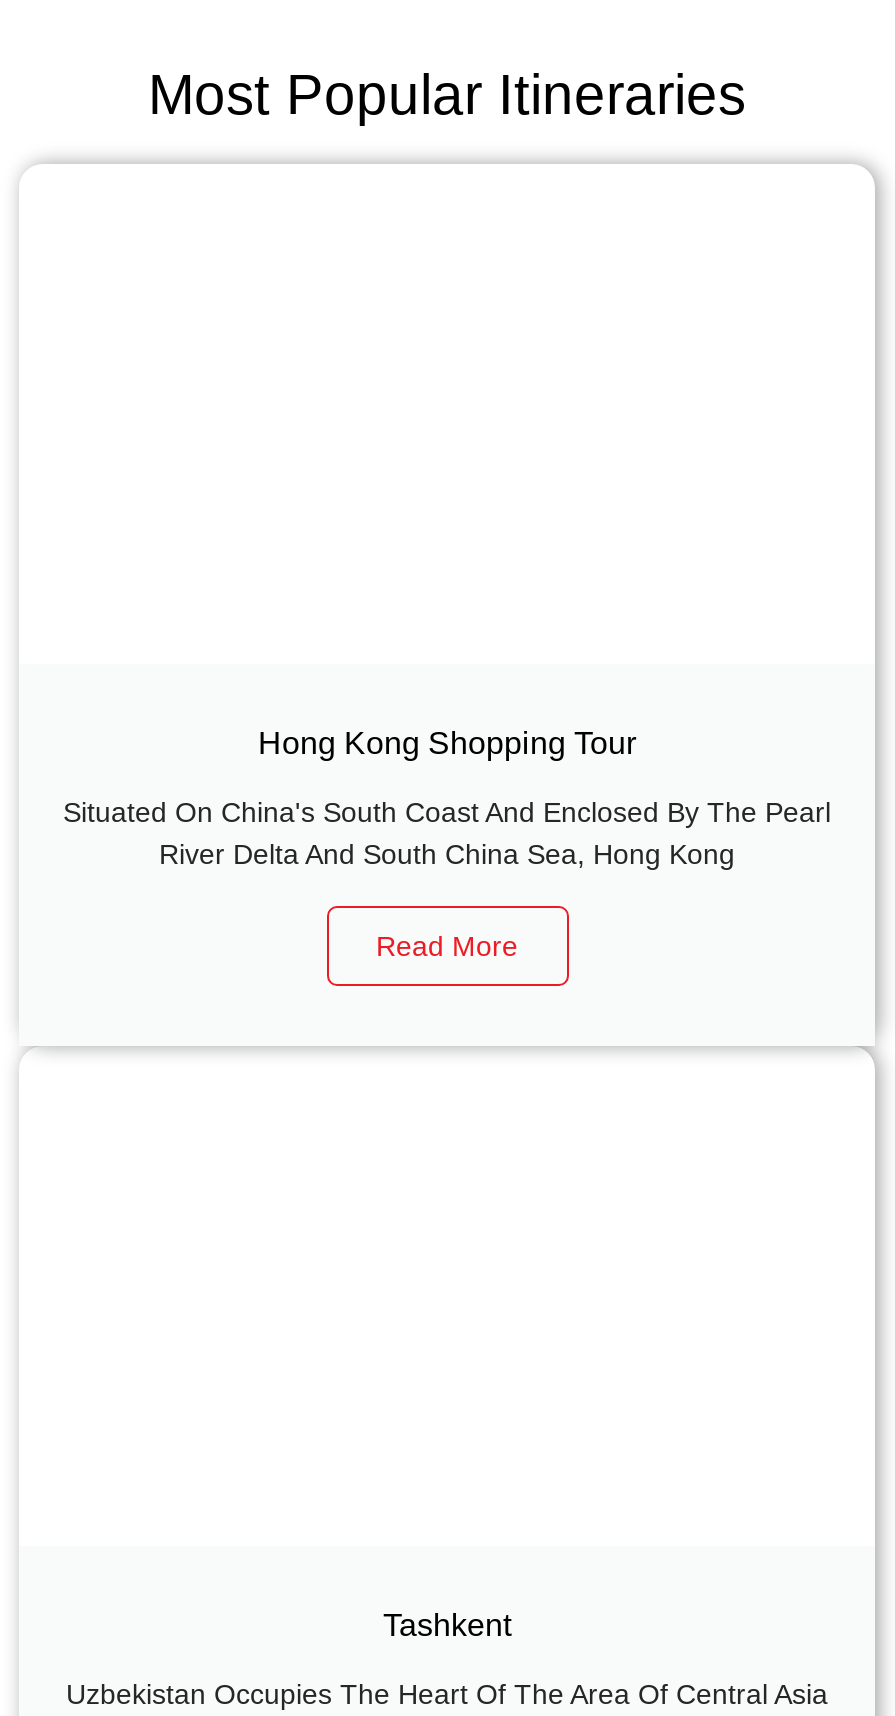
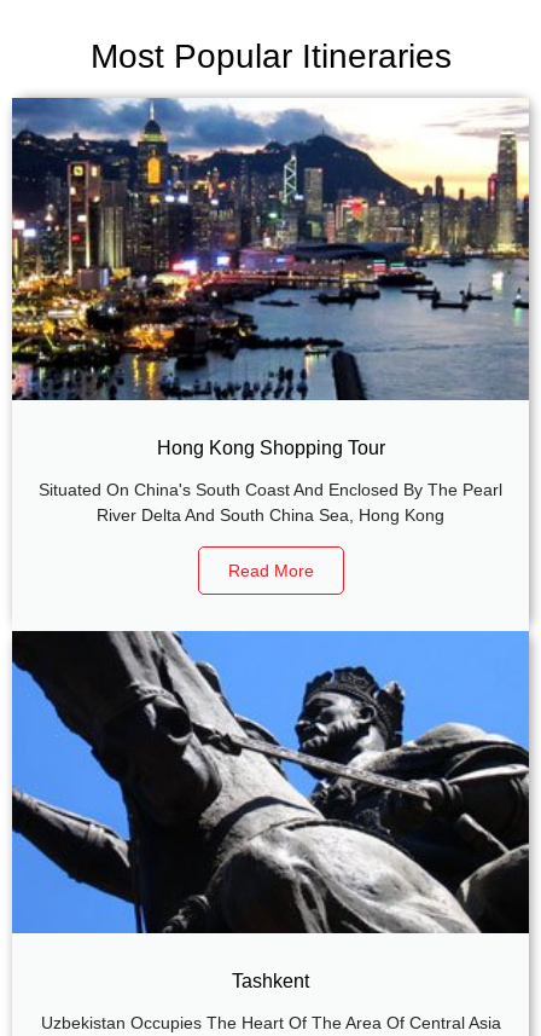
+ [image]

+ [image]
